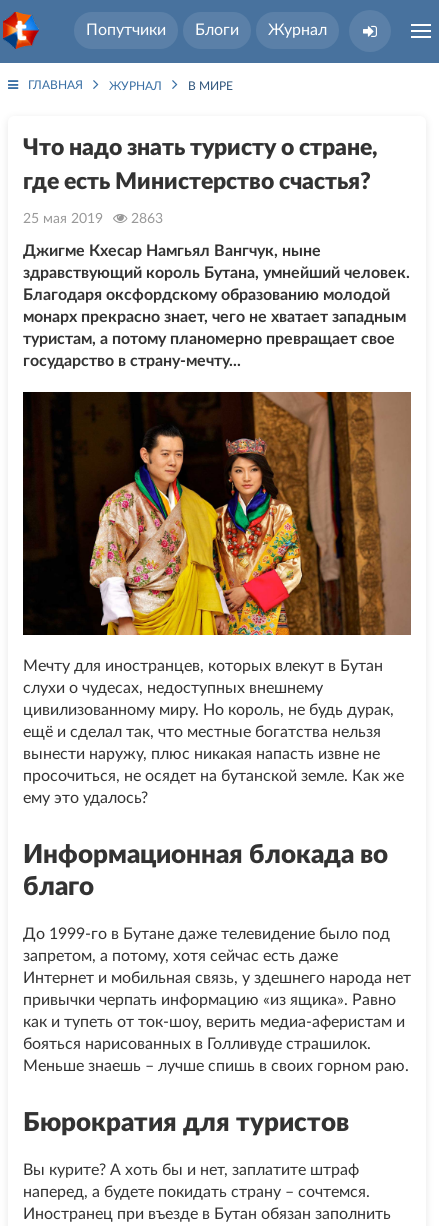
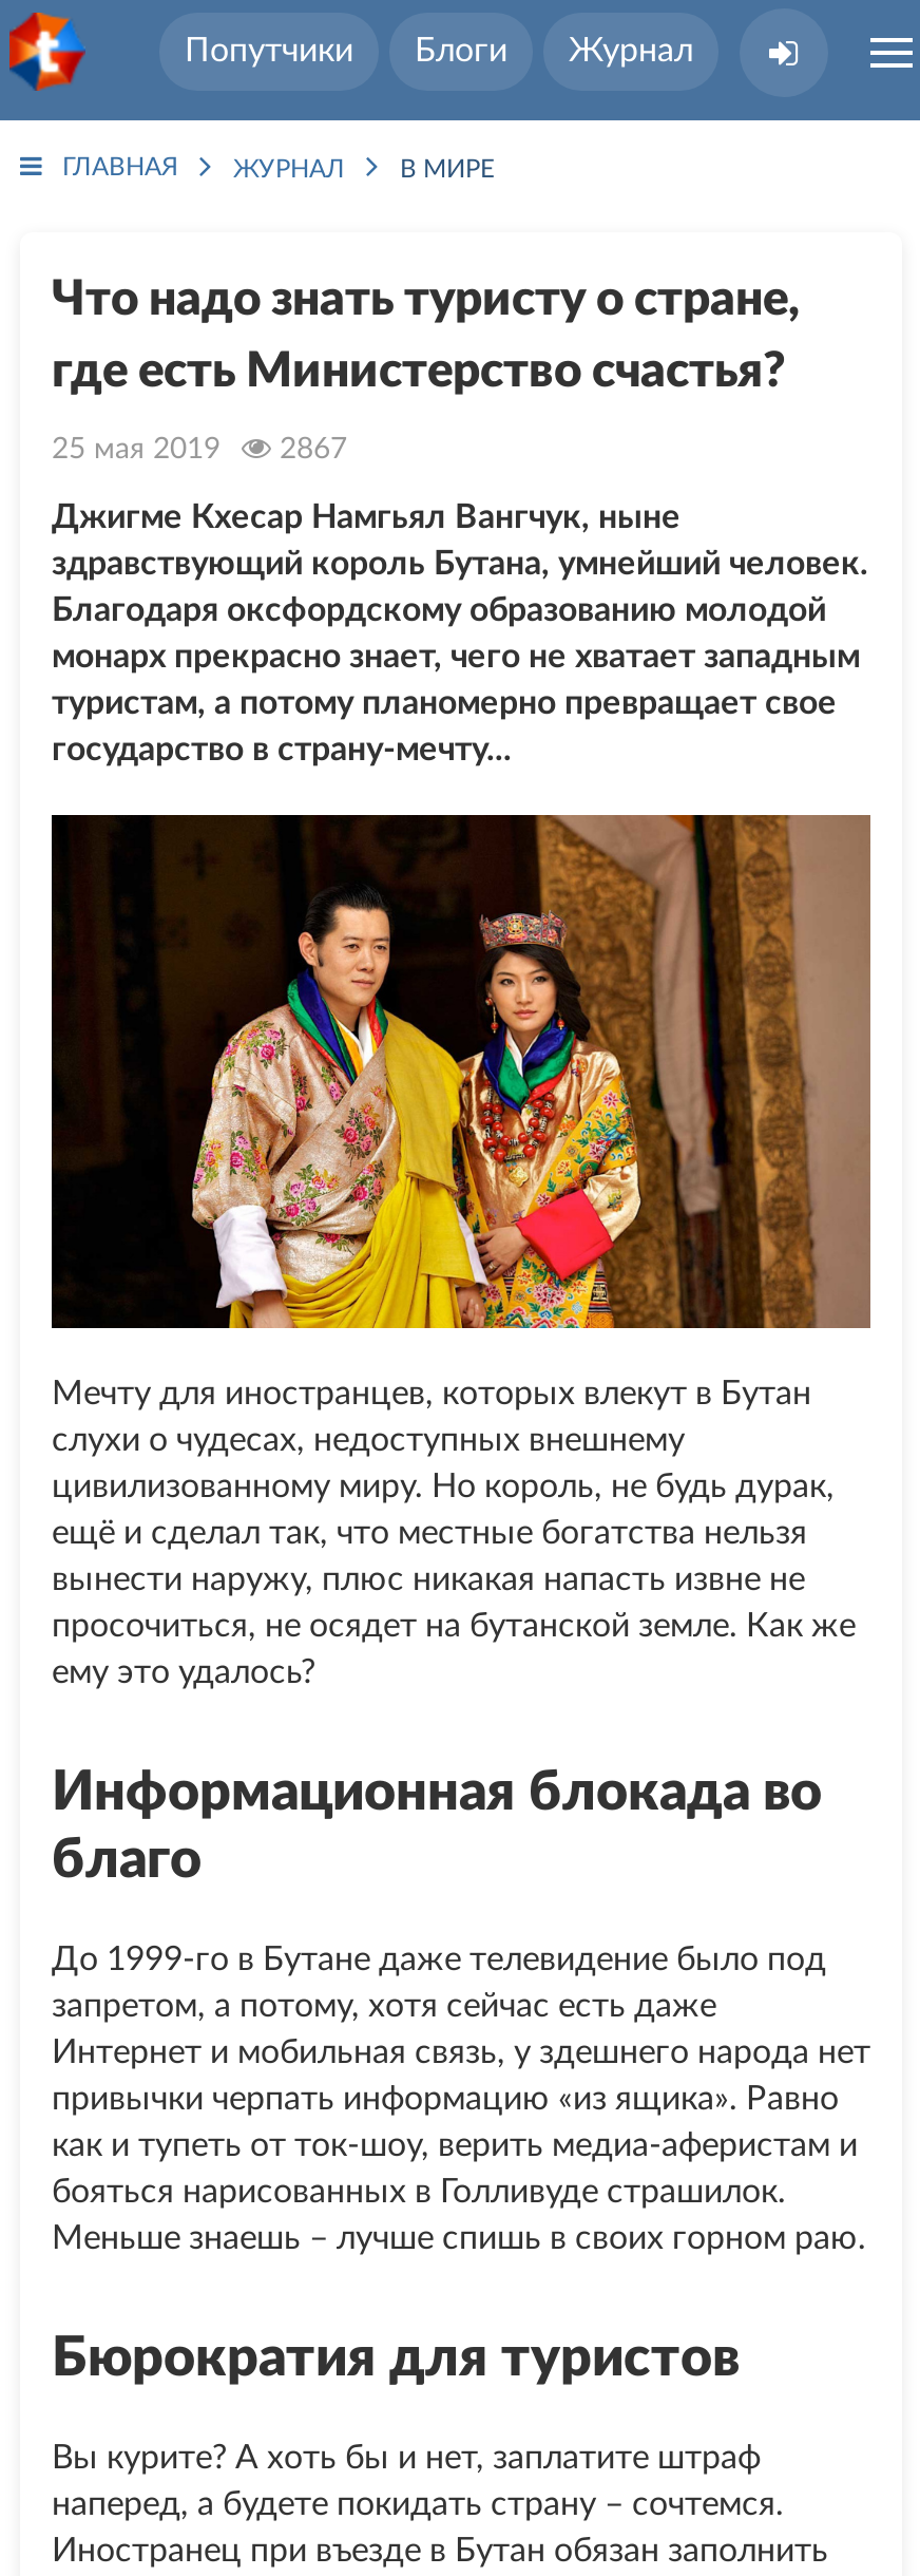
- 25 мая 2019 2863
+ 25 мая 2019 2867
